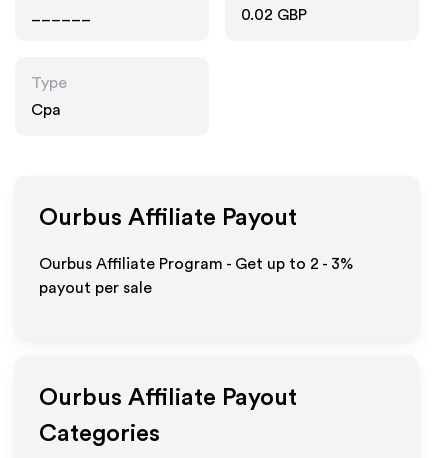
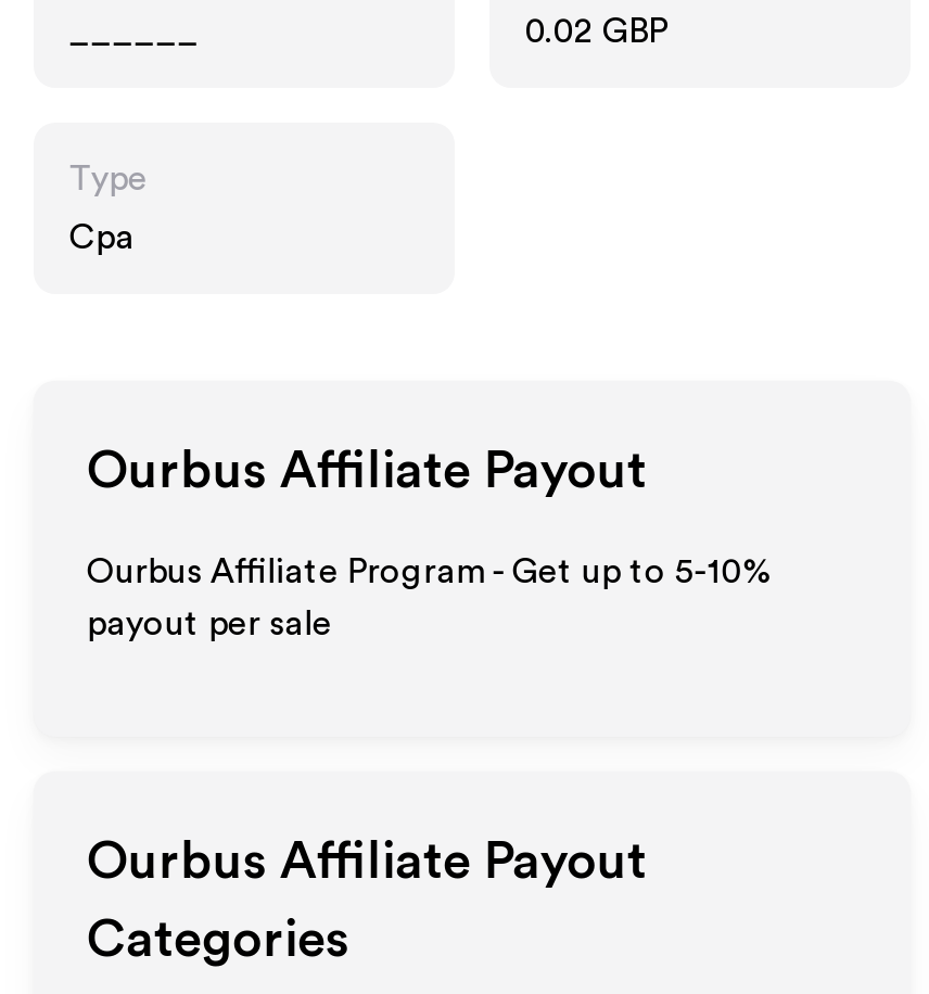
- Ourbus Affiliate Program - Get up to 2 - 3%
+ Ourbus Affiliate Program - Get up to 5-10%
